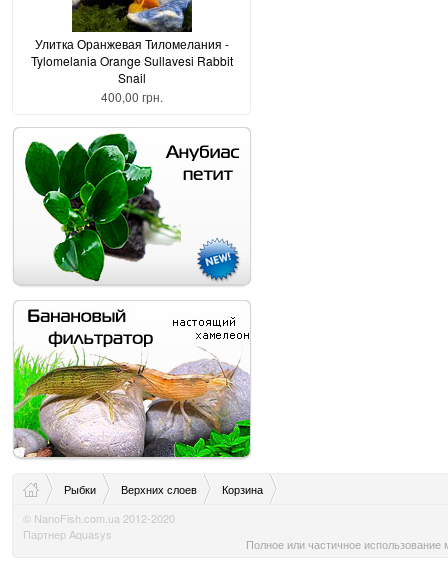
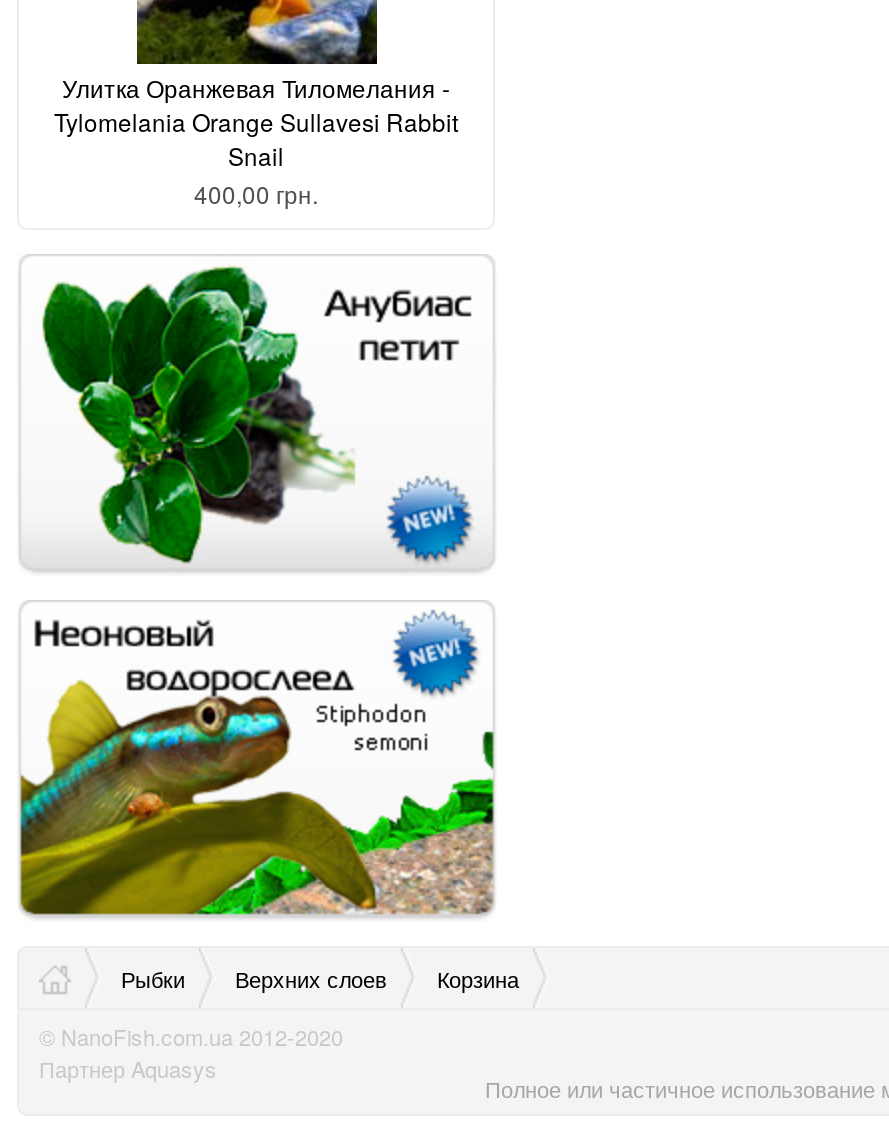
- [image]
+ [image]
